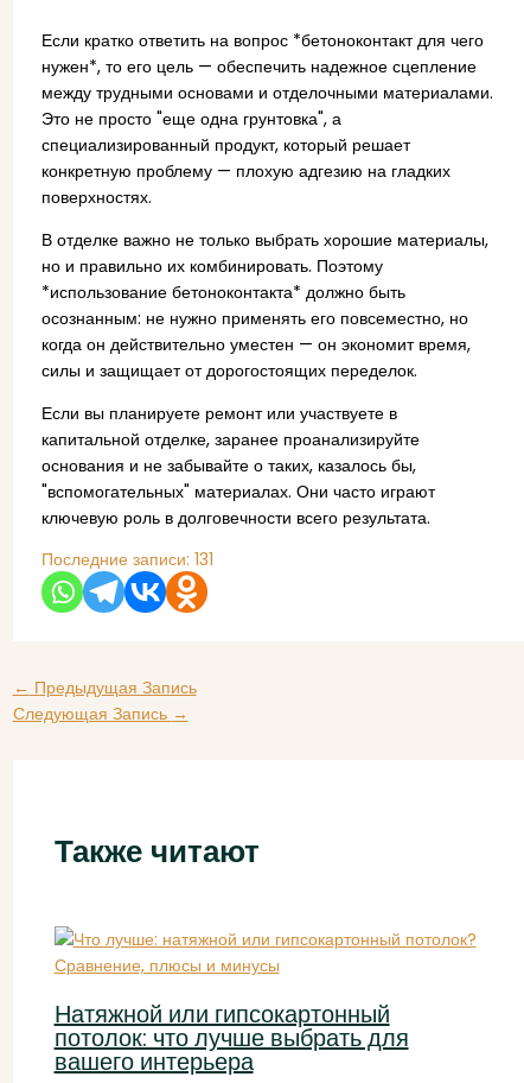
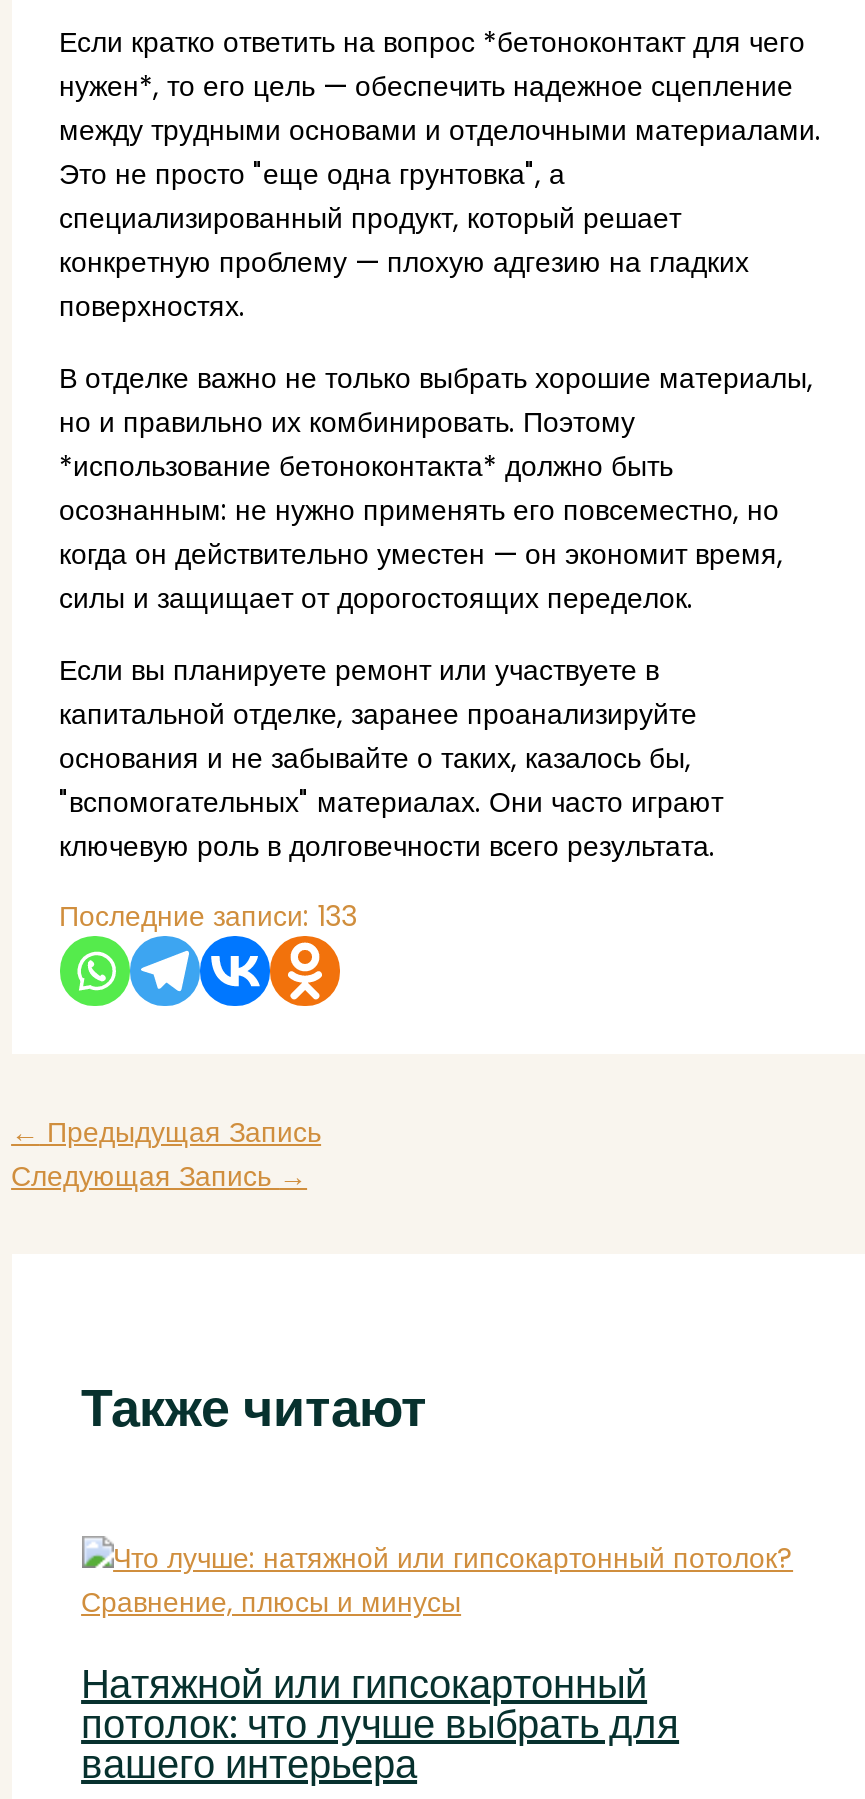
- Последние записи: 131
+ Последние записи: 133
